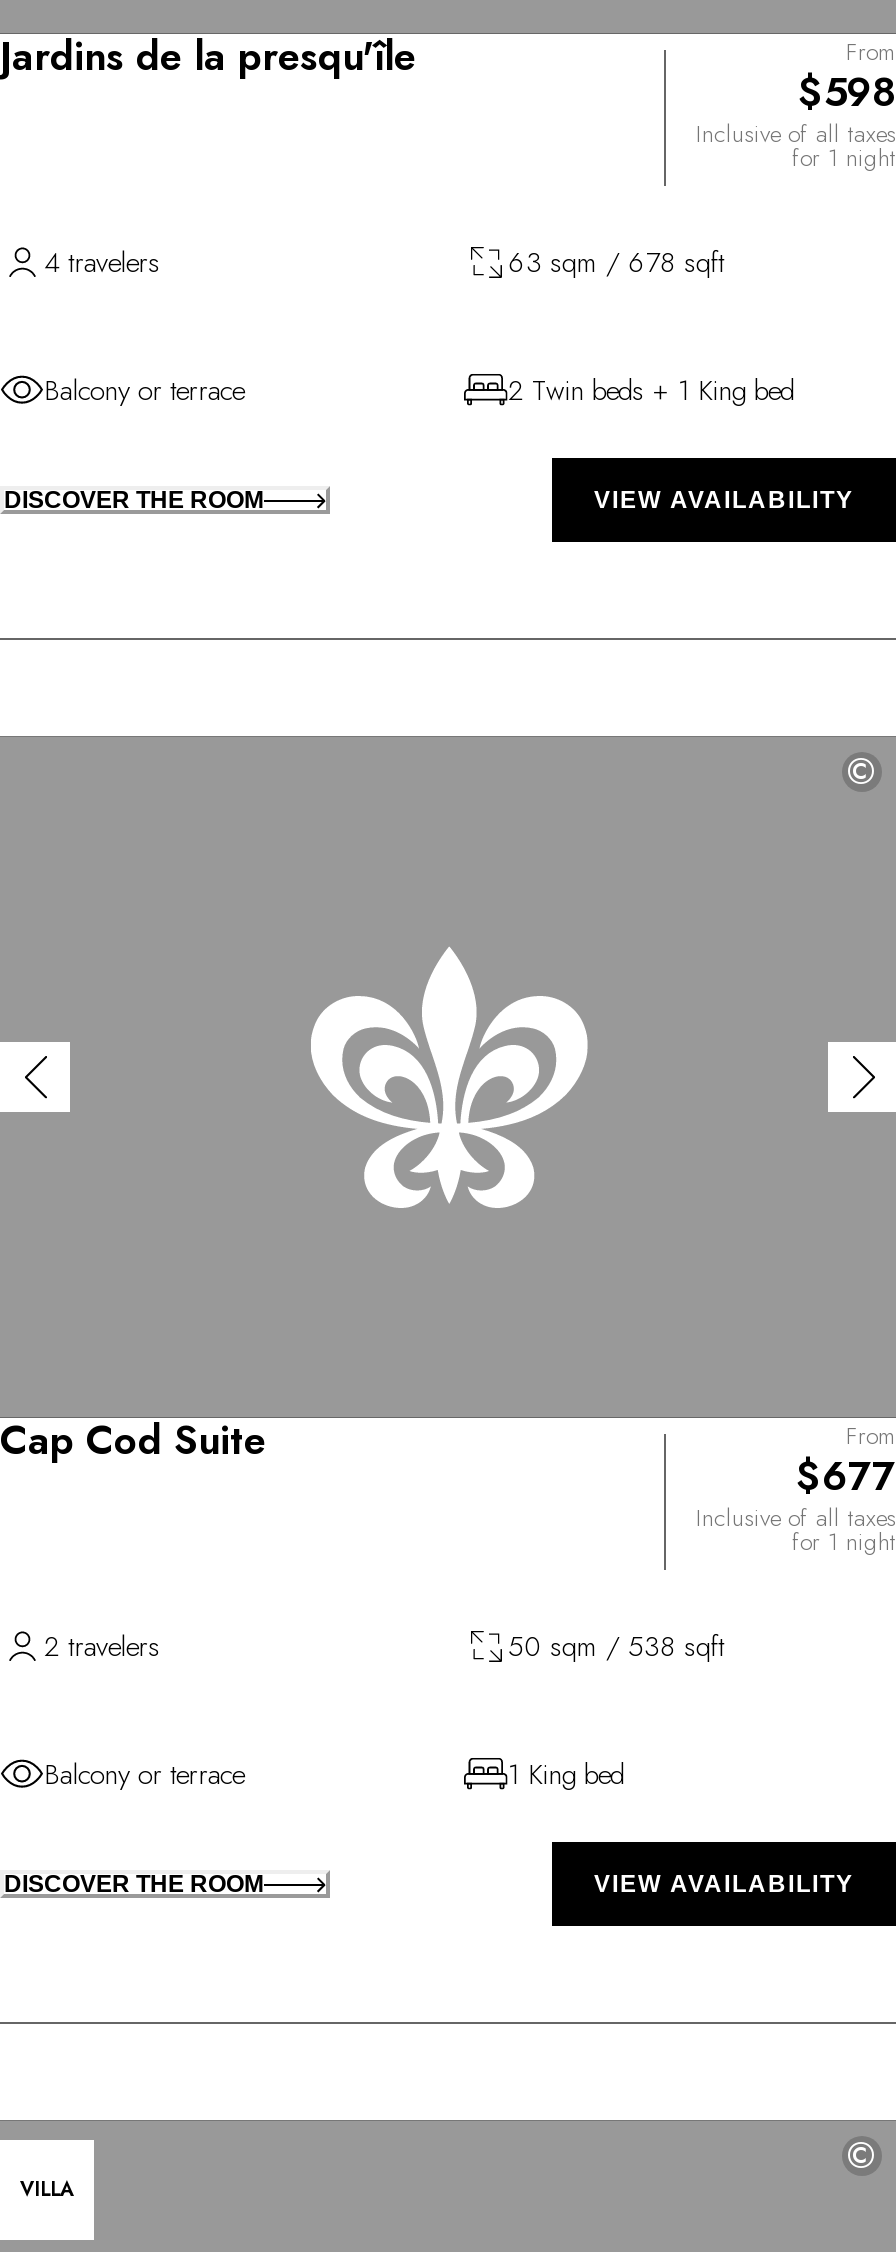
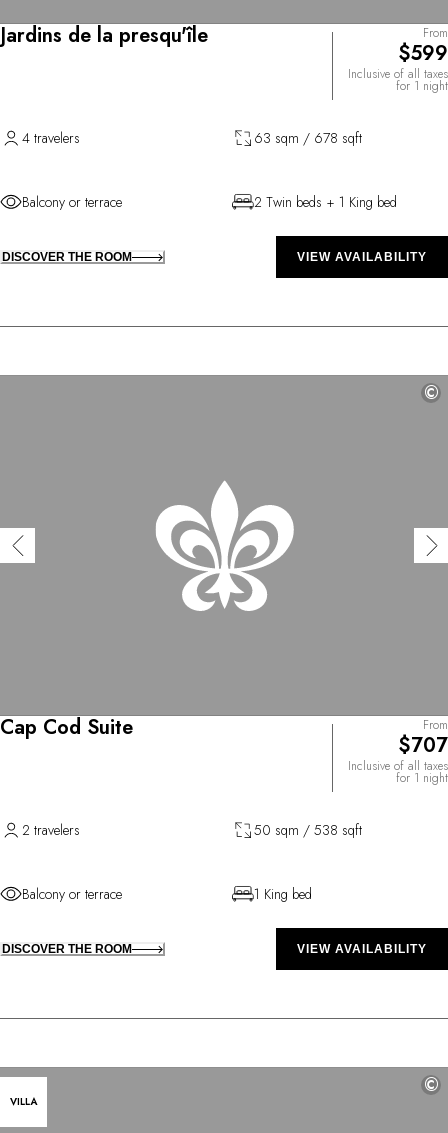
- $598
+ $599

- $677
+ $707
